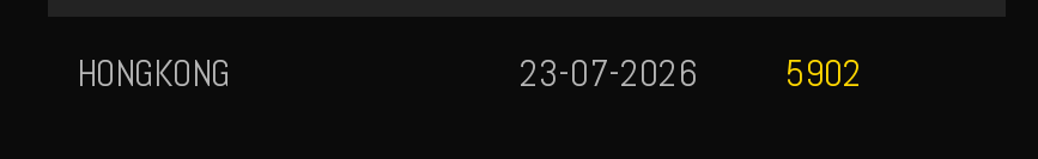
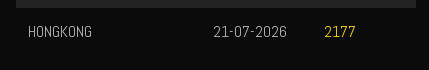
- 23-07-2026
+ 21-07-2026

- 5902
+ 2177
